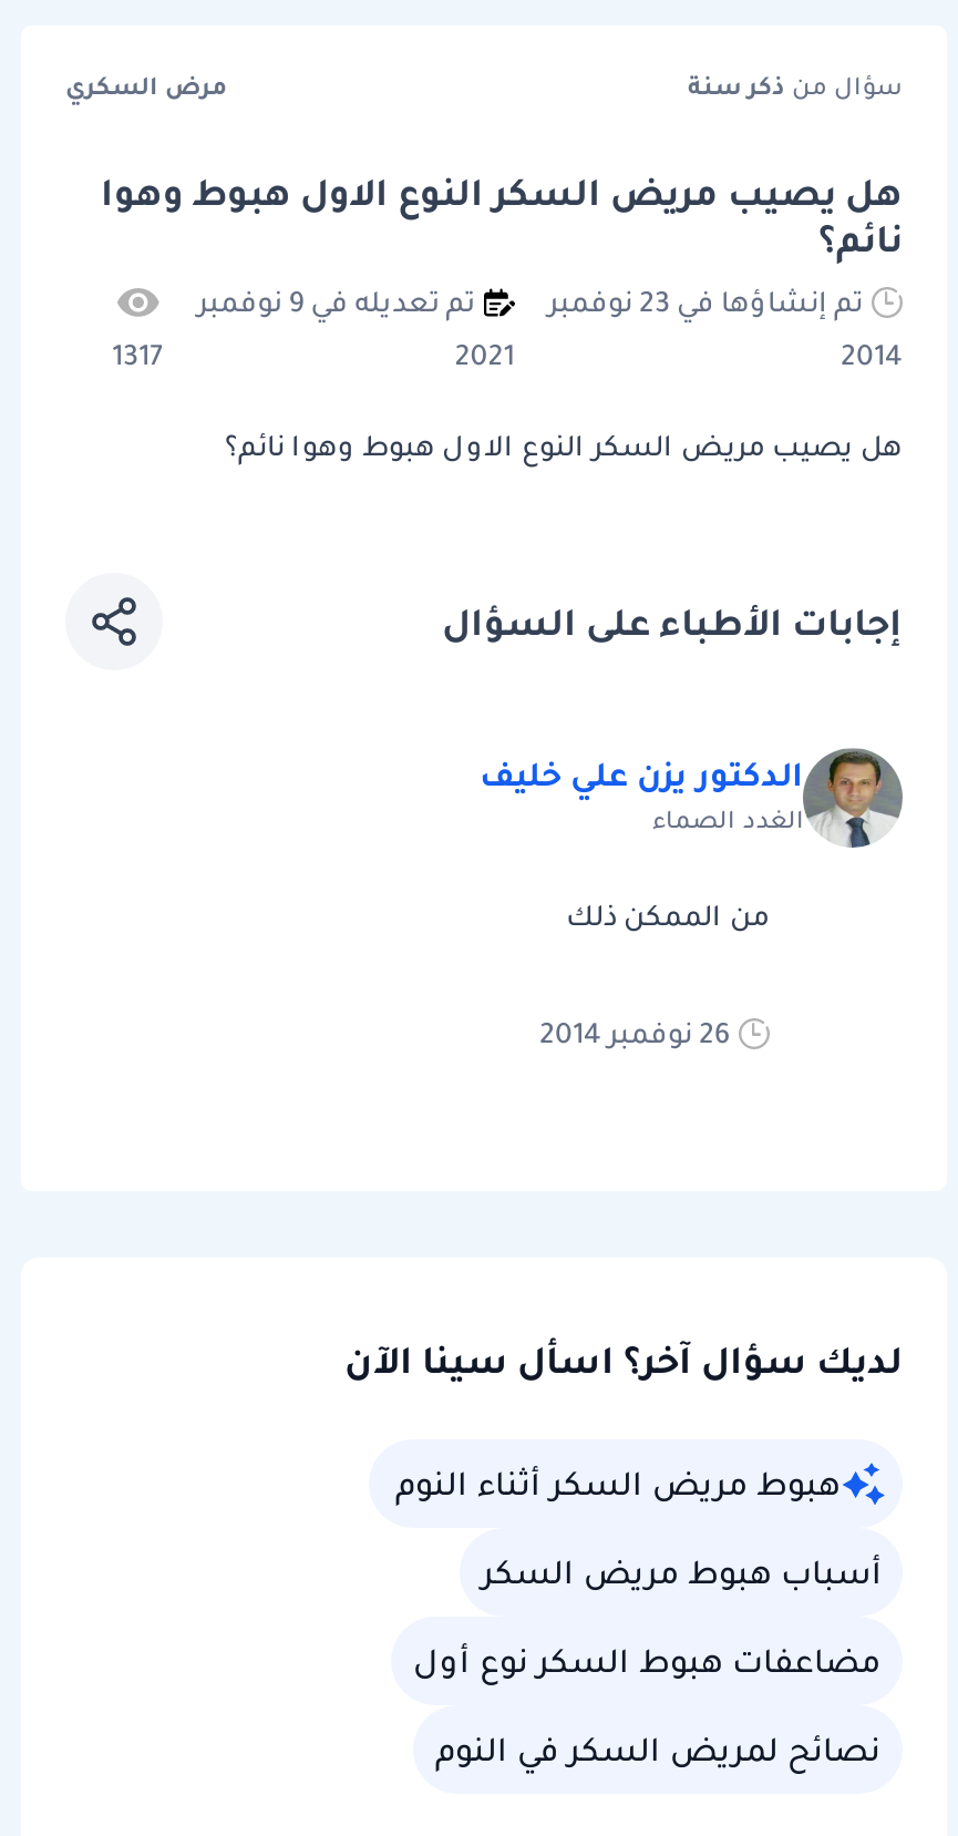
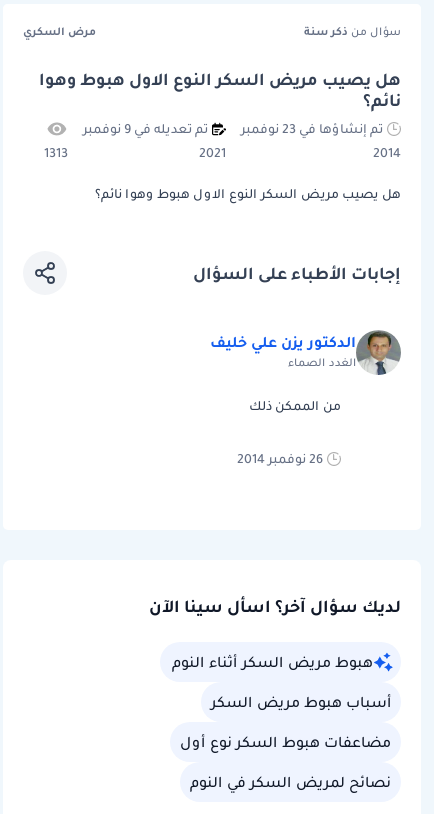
- 1317
+ 1313
